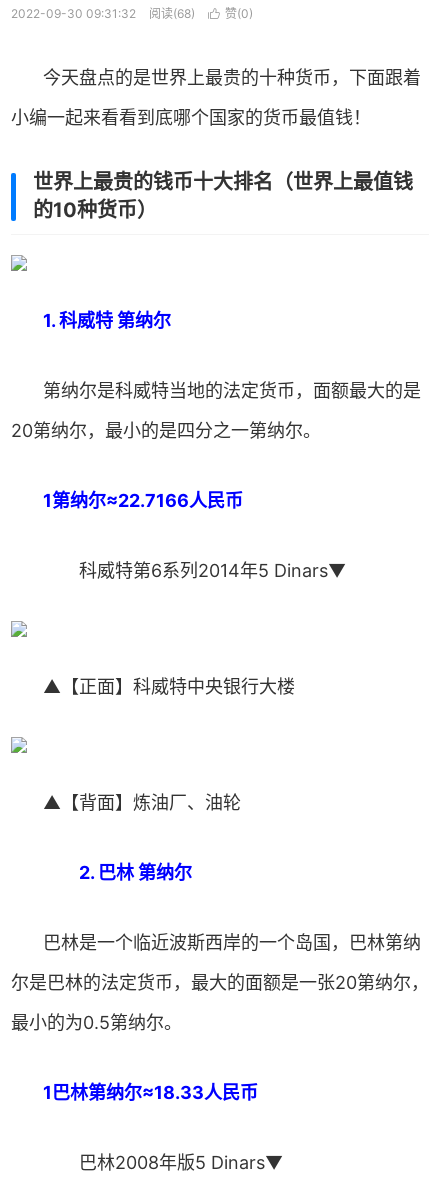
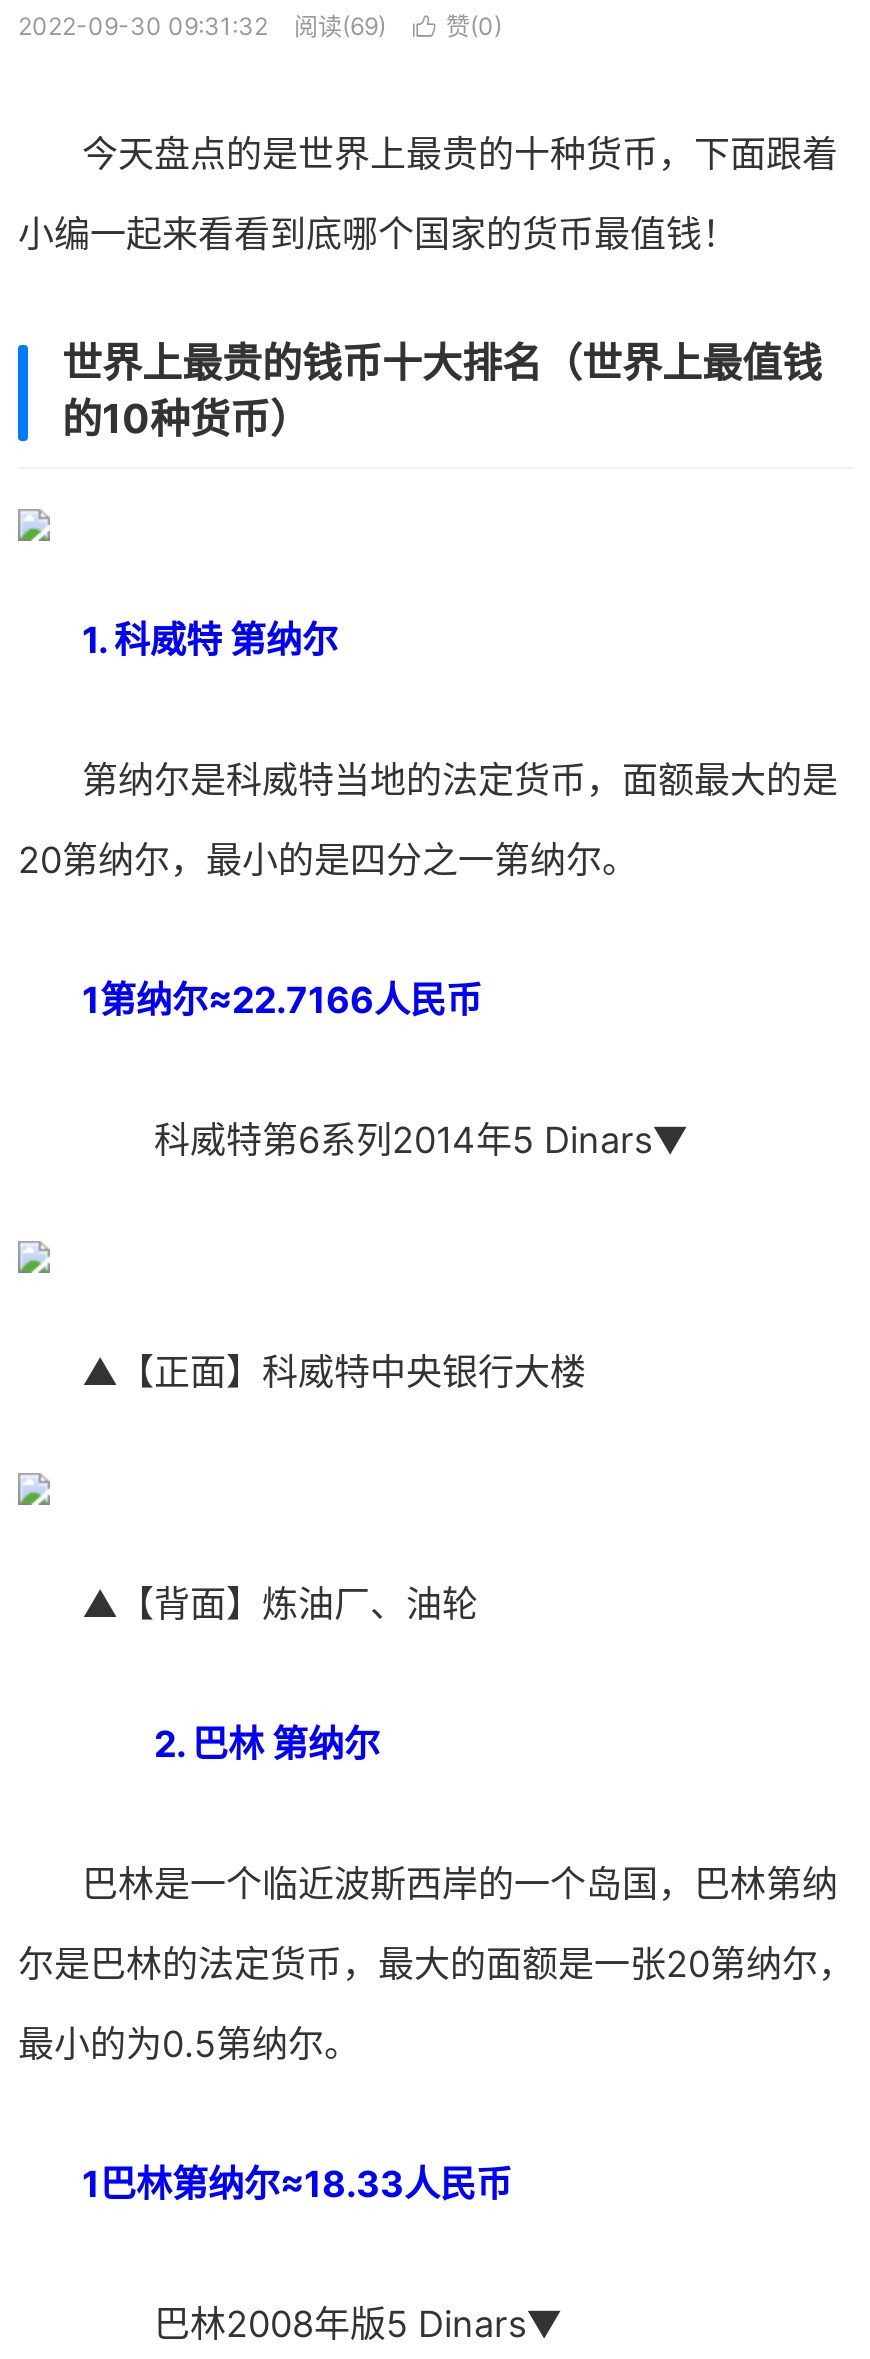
- 阅读(68)
+ 阅读(69)
